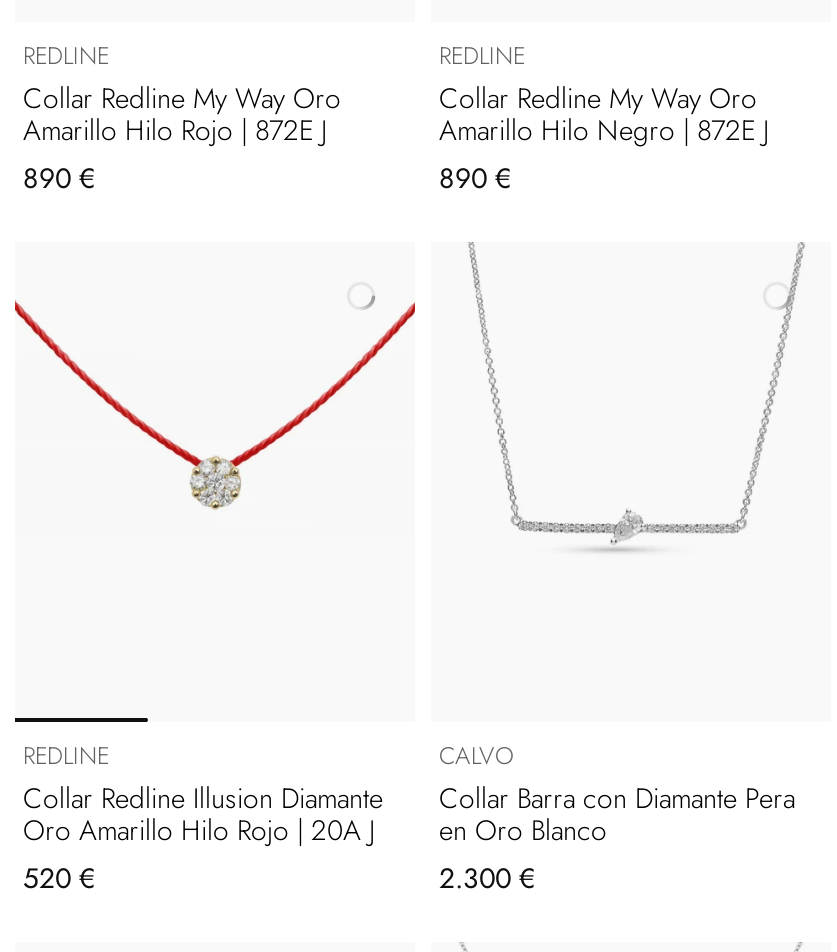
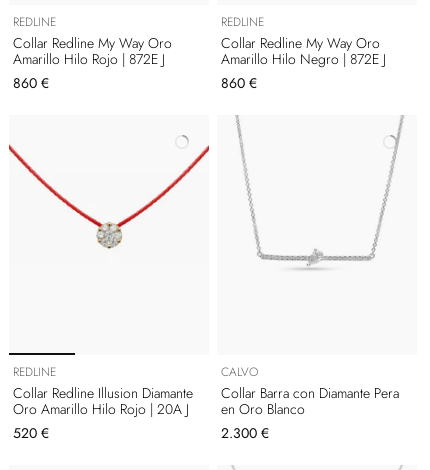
- 890 €
+ 860 €

- 890 €
+ 860 €
